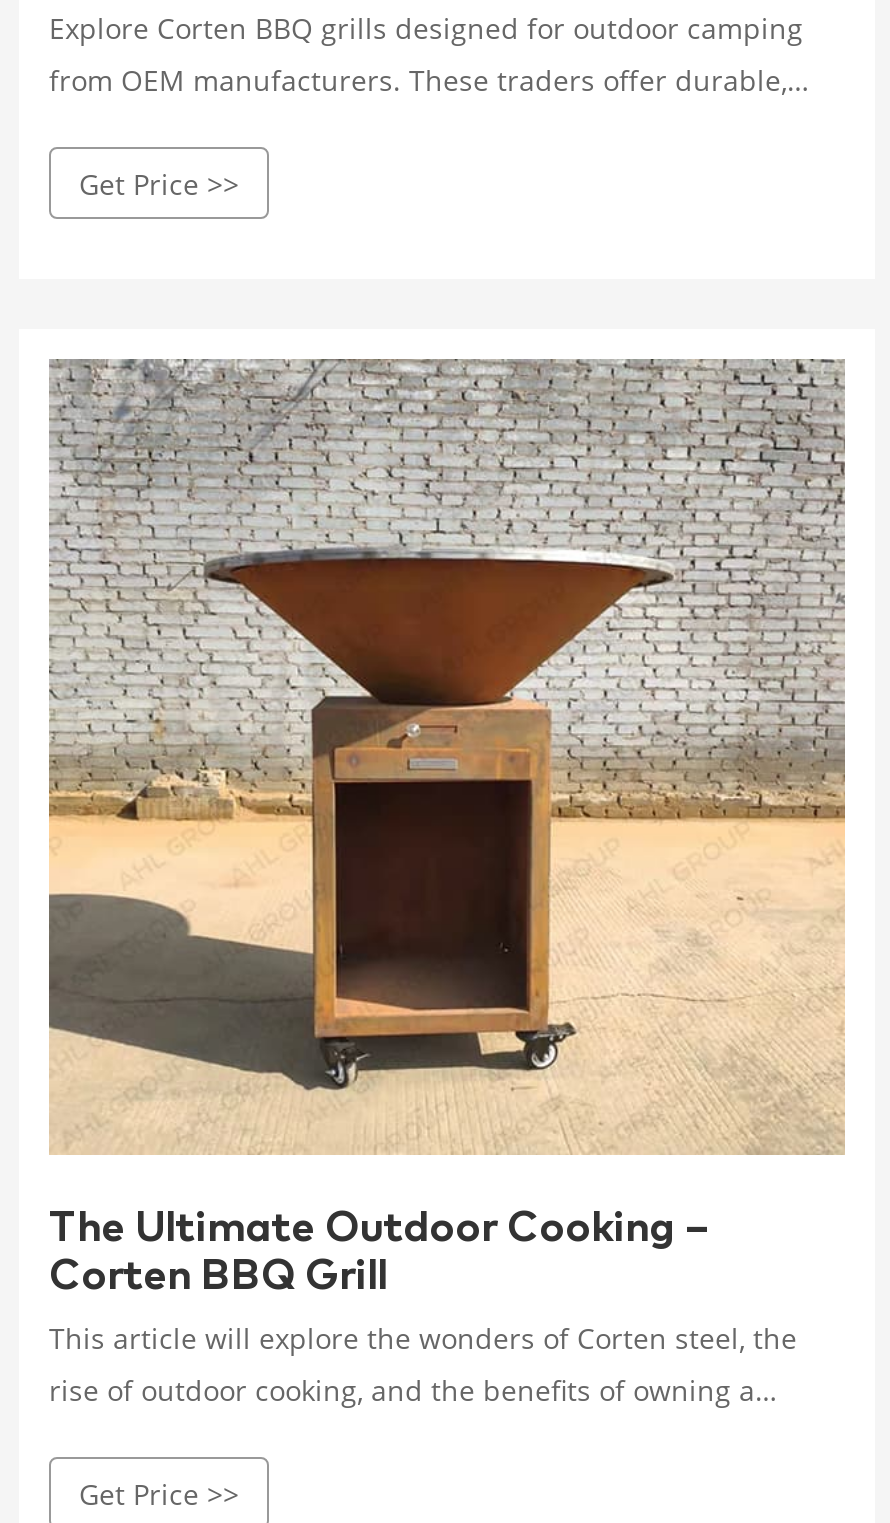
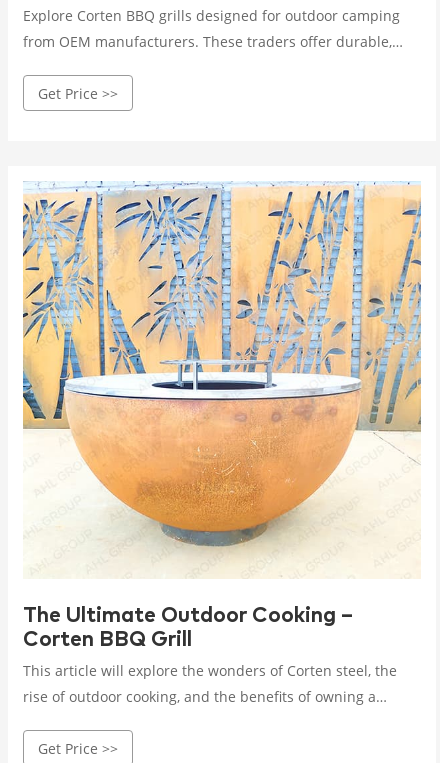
- [image]
+ [image]
